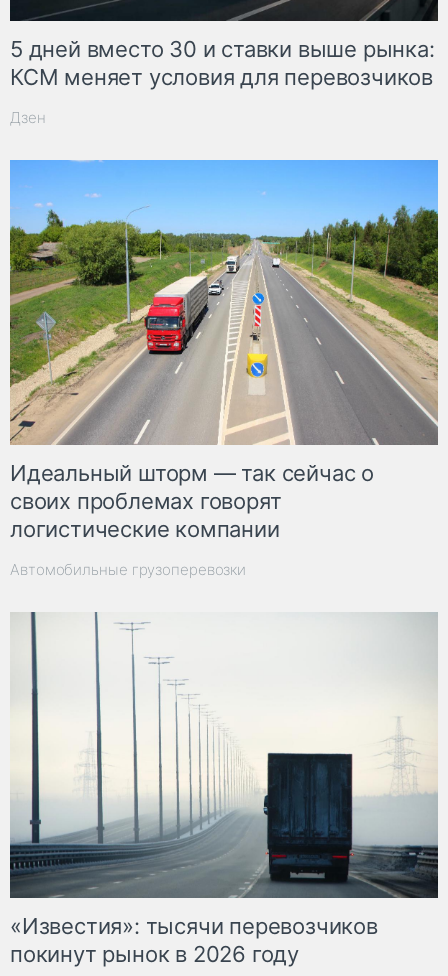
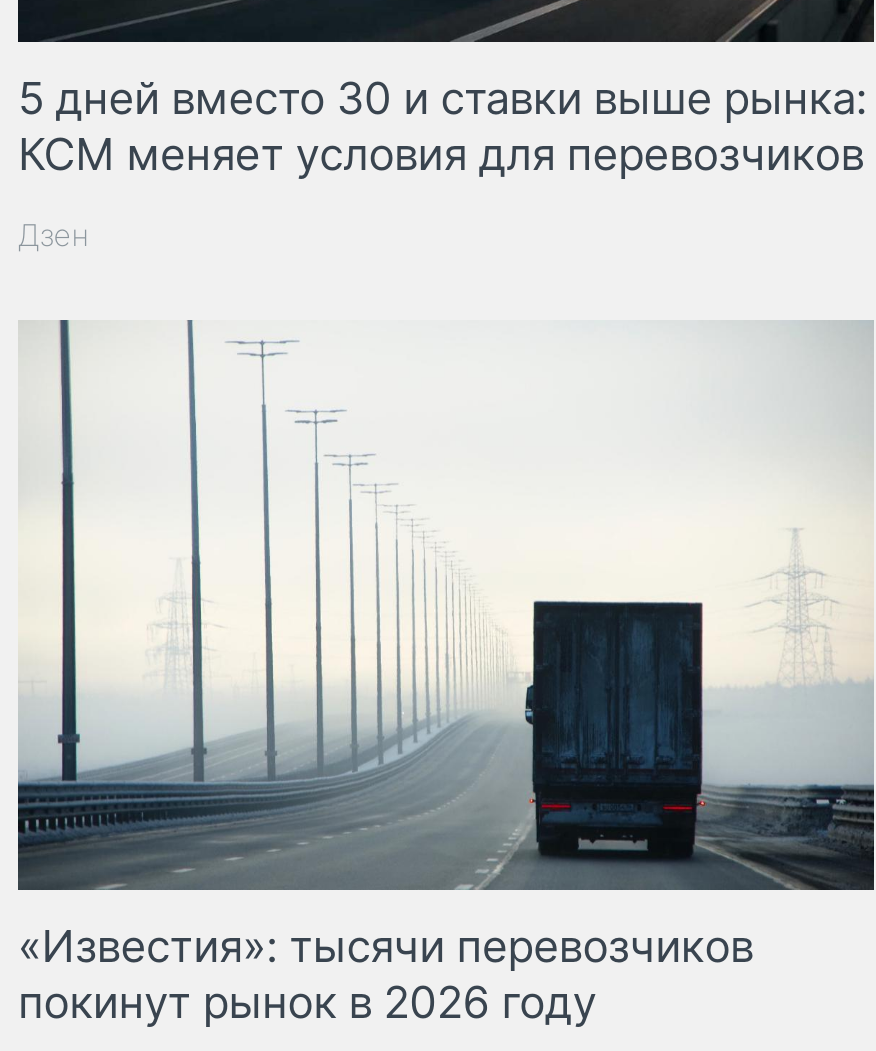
- [image]
- Идеальный шторм — так сейчас о
- своих проблемах говорят
- логистические компании
- Автомобильные грузоперевозки
